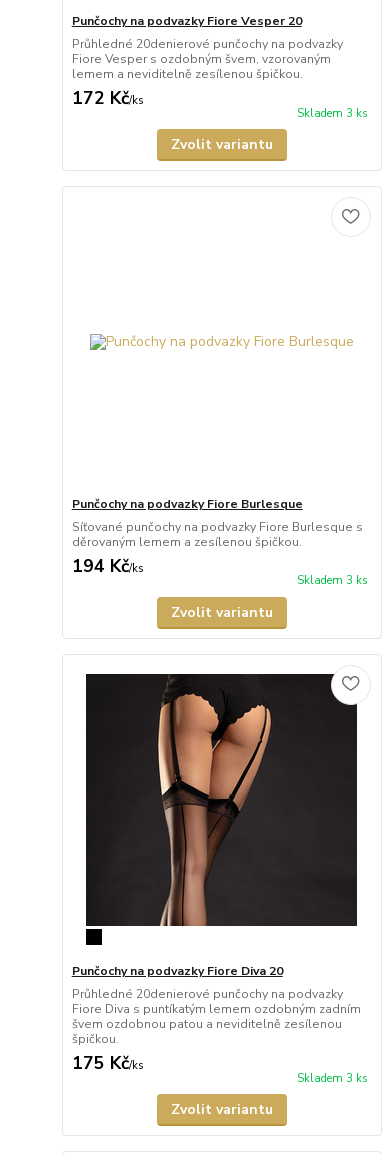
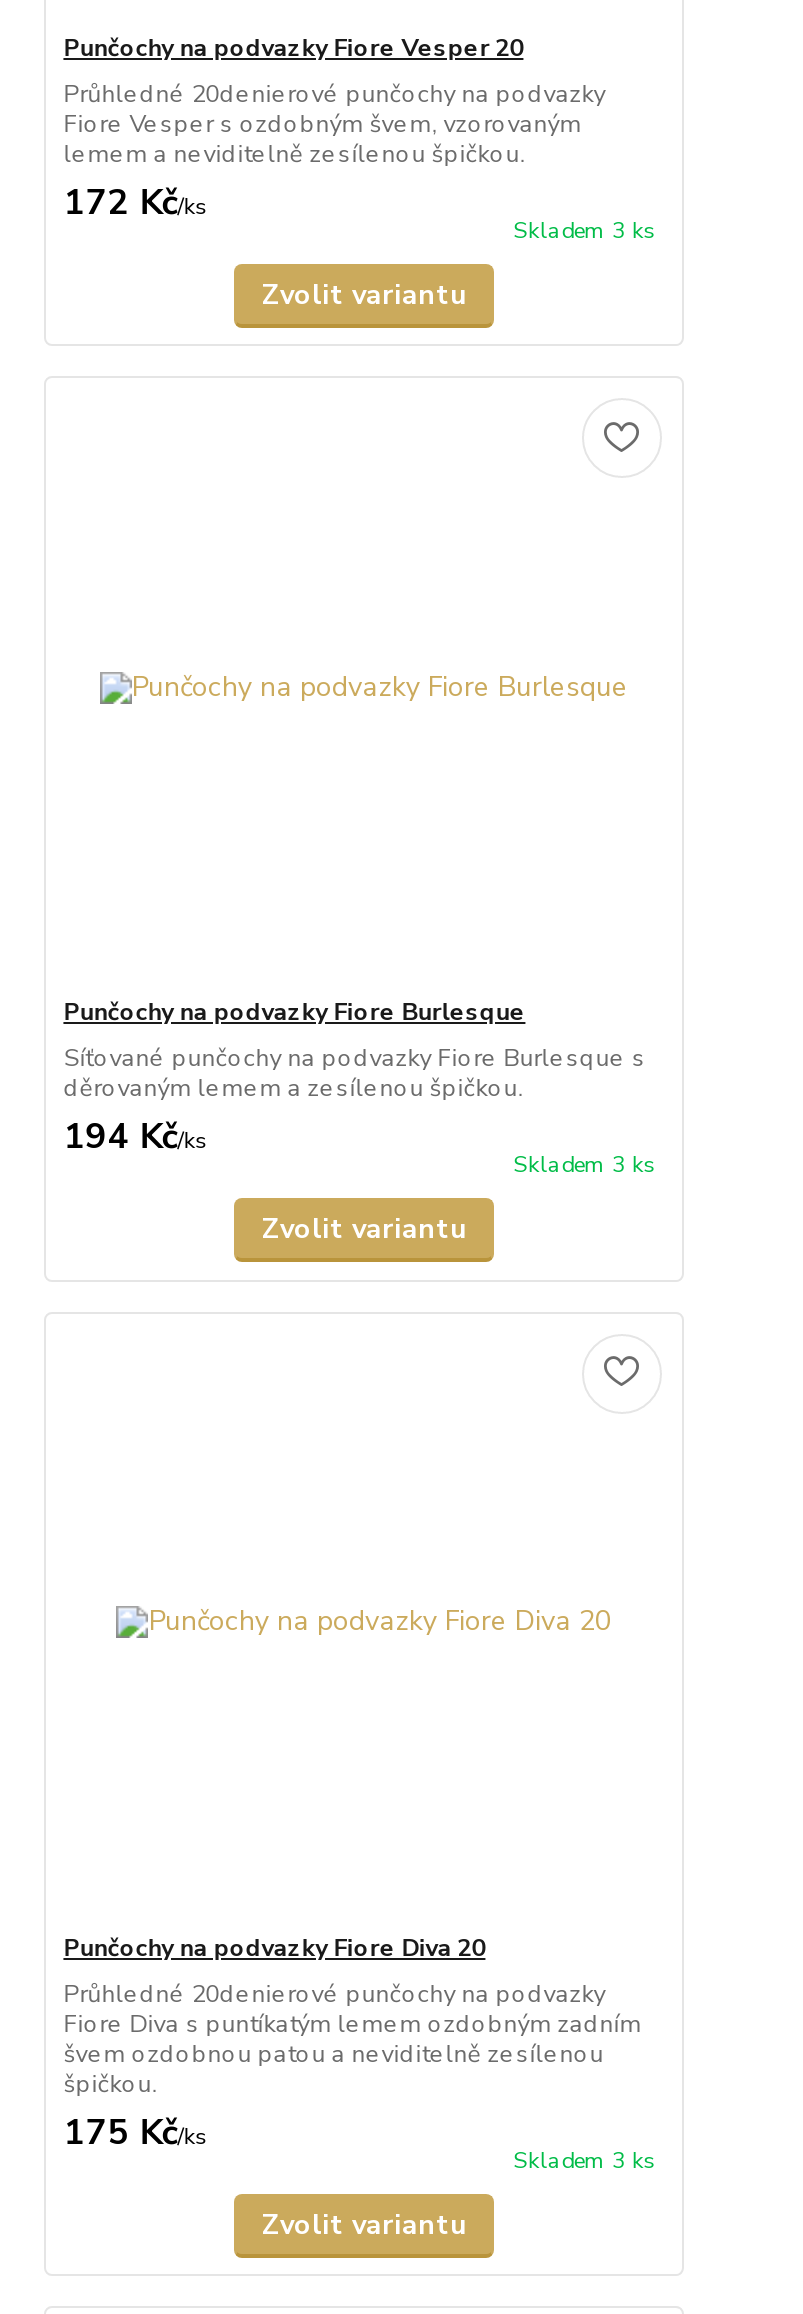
- [image]
